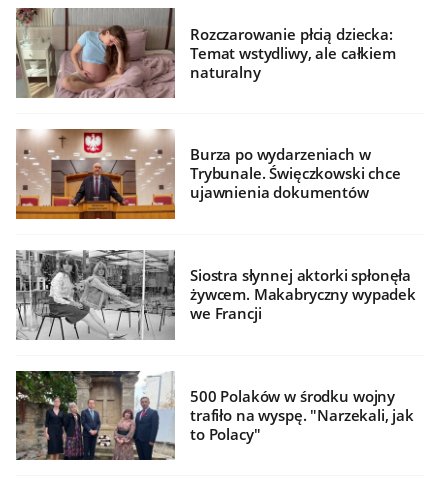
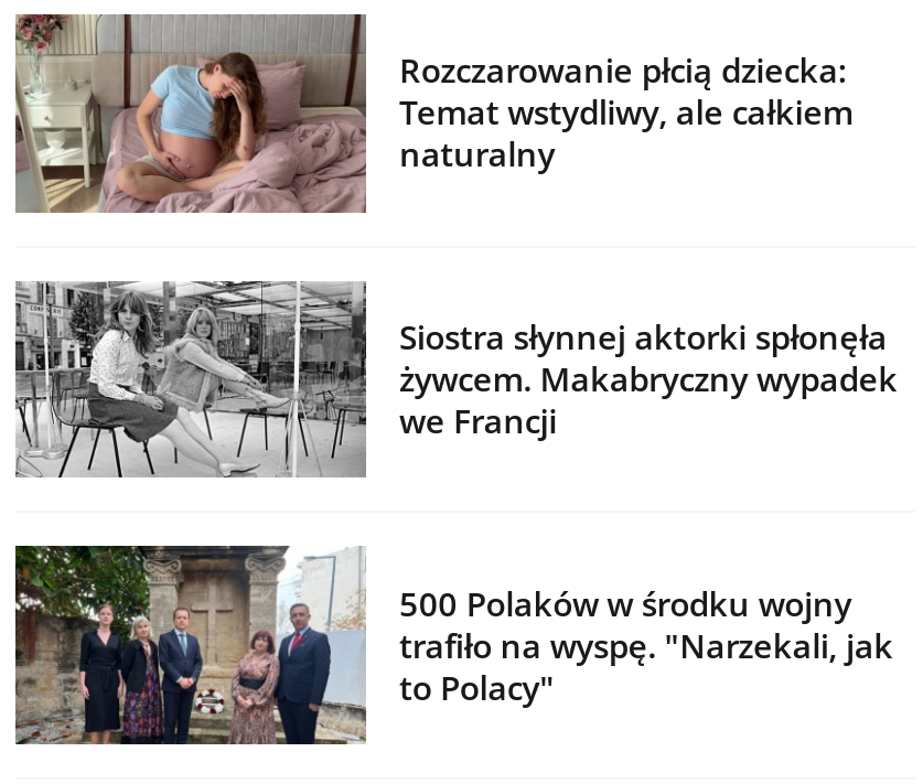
- [image]
- Burza po wydarzeniach w
- Trybunale. Święczkowski chce
- ujawnienia dokumentów
